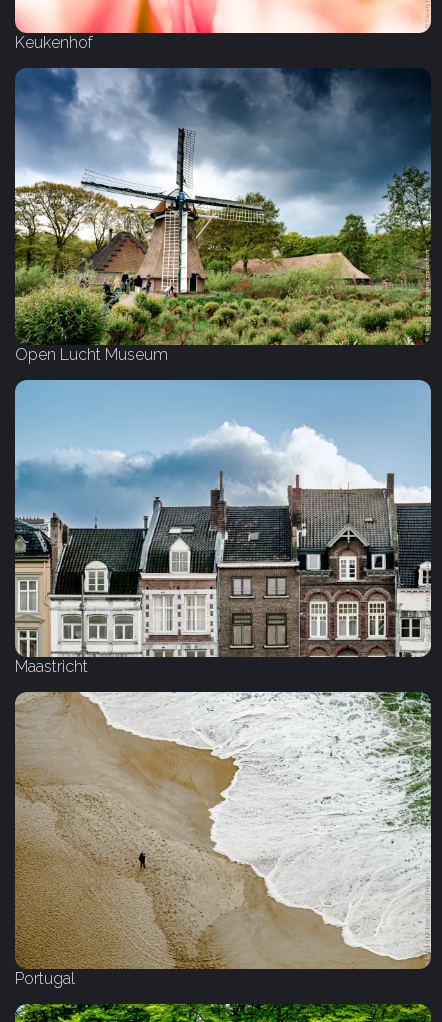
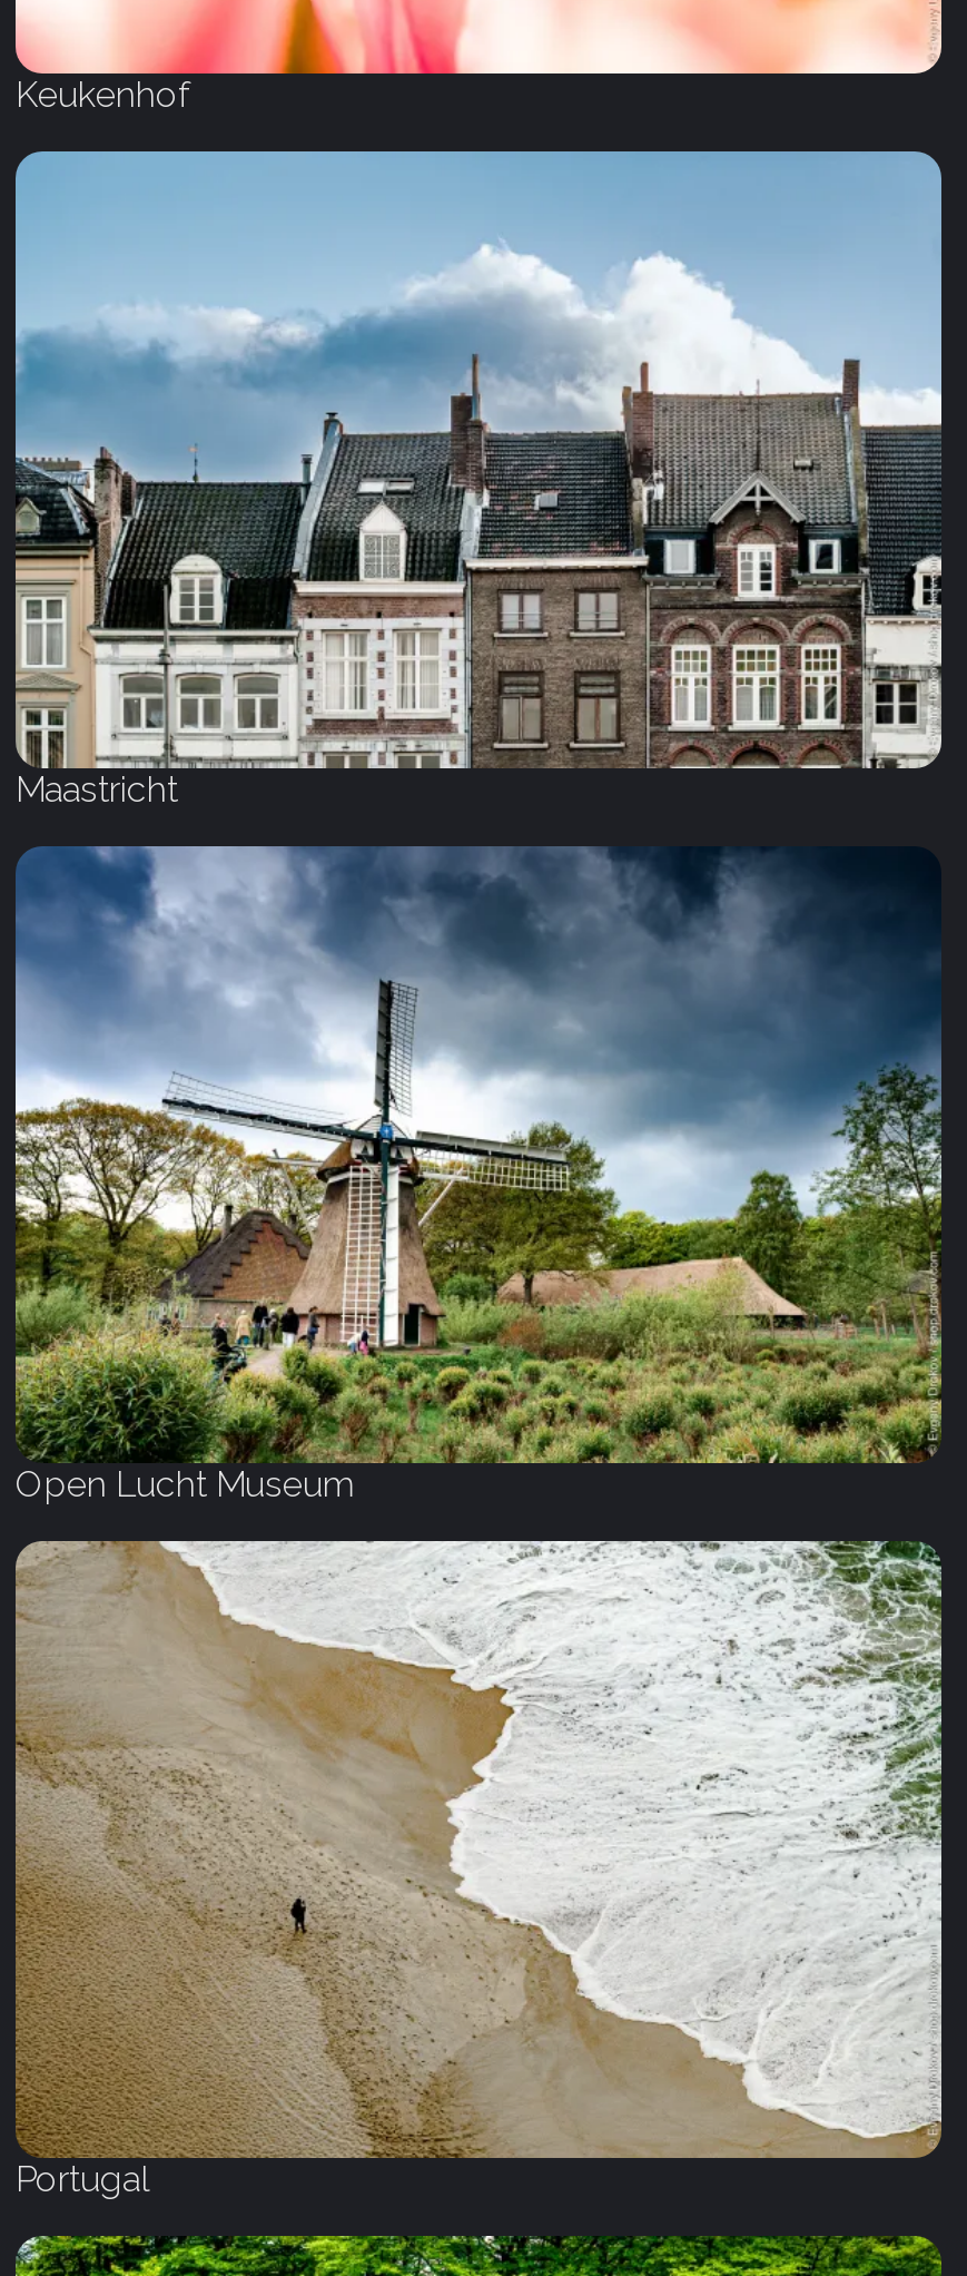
moved down: [image] | Open Lucht Museum

moved up: [image] | Maastricht
